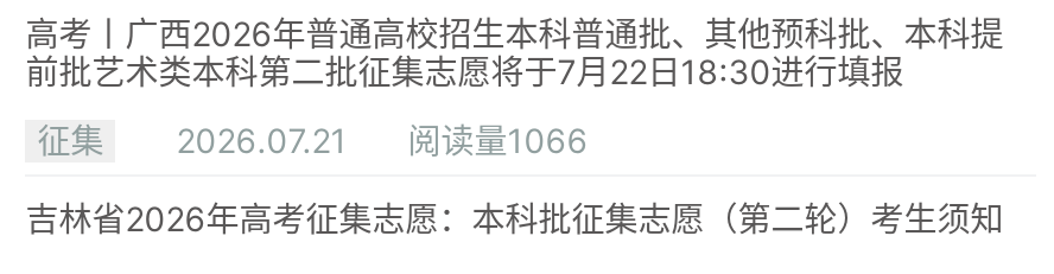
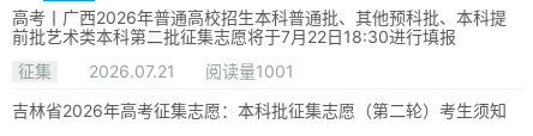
- 征集 2026.07.21 阅读量1066
+ 征集 2026.07.21 阅读量1001
